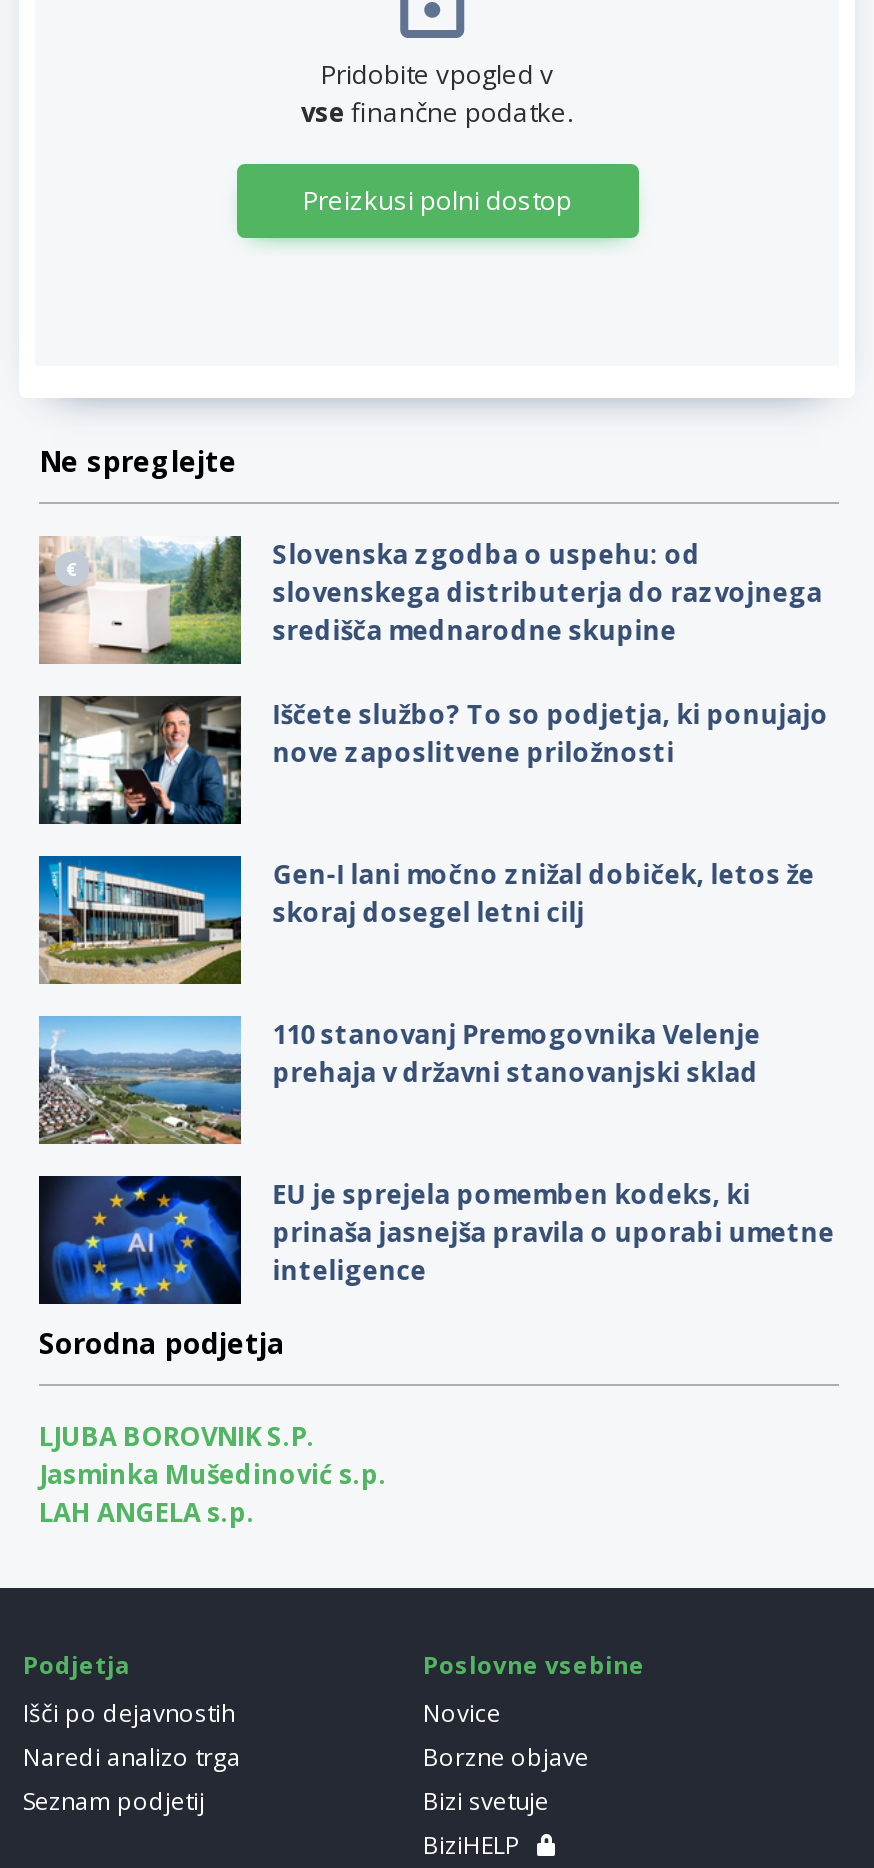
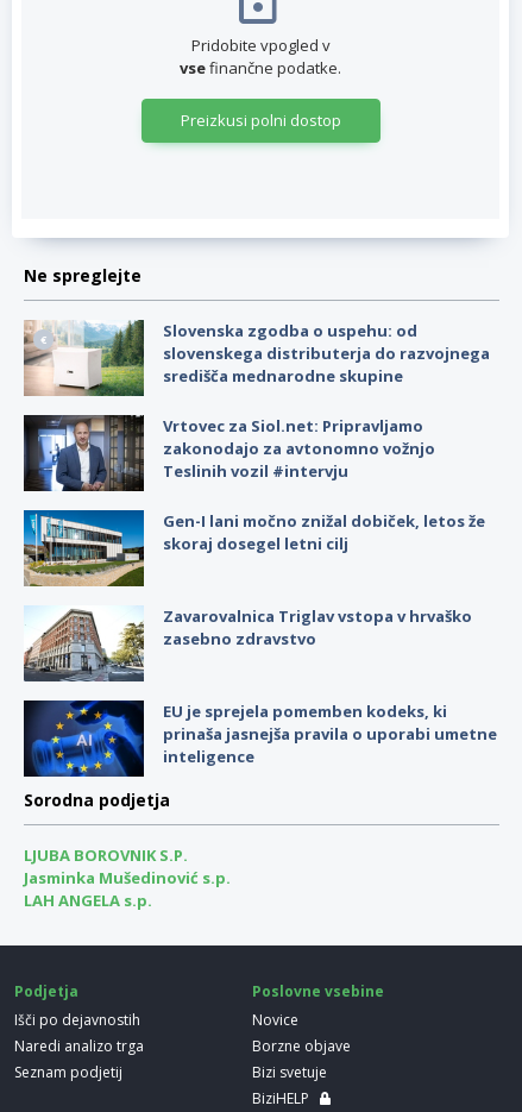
- [image]
- Iščete službo? To so podjetja, ki ponujajo
- nove zaposlitvene priložnosti
+ [image]
+ Vrtovec za Siol.net: Pripravljamo
+ zakonodajo za avtonomno vožnjo
+ Teslinih vozil #intervju

- [image]
- 110 stanovanj Premogovnika Velenje
- prehaja v državni stanovanjski sklad
+ [image]
+ Zavarovalnica Triglav vstopa v hrvaško
+ zasebno zdravstvo
